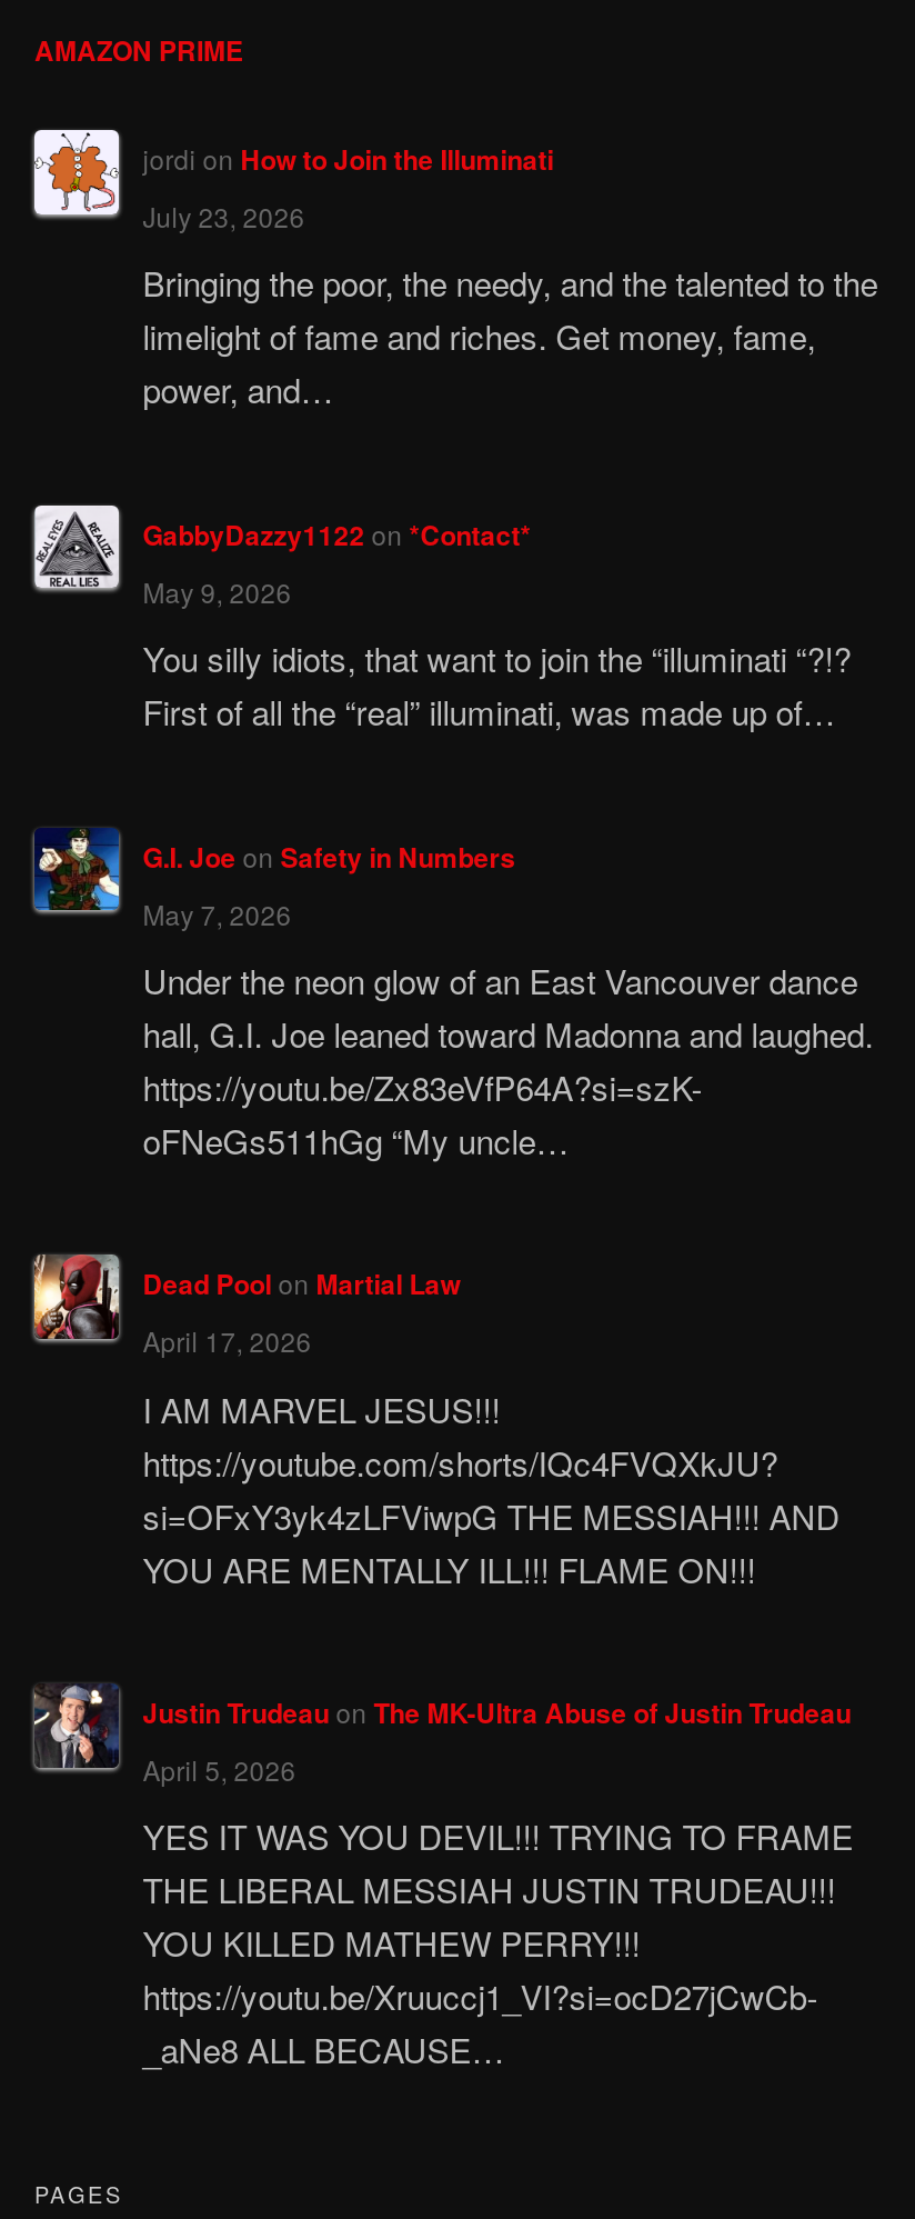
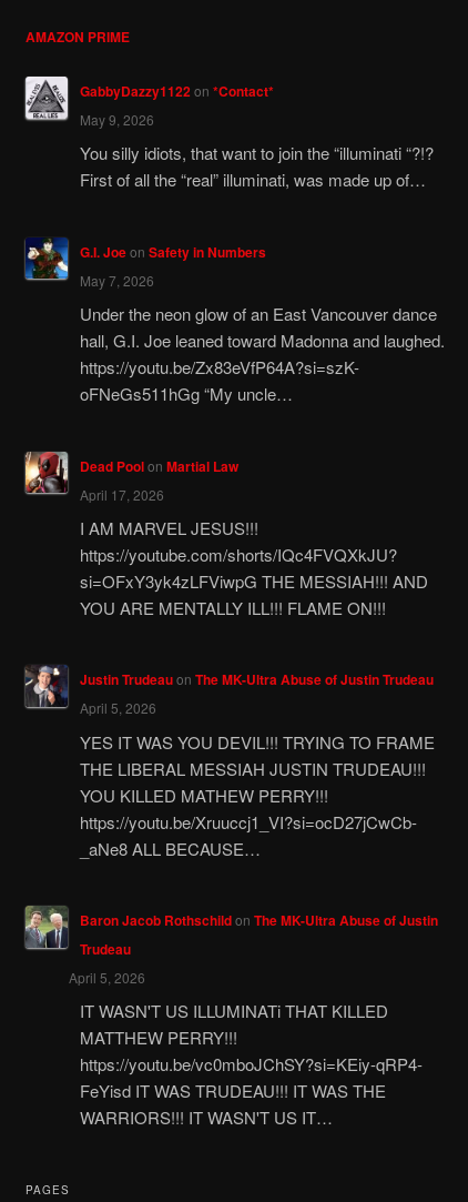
- [image]
- jordi on How to Join the Illuminati
- July 23, 2026
- Bringing the poor, the needy, and the talented to the
- limelight of fame and riches. Get money, fame,
- power, and…

moved up: [image] | GabbyDazzy1122 on *Contact* | May 9, 2026 | ... | https://youtu.be/Xruuccj1_VI?si=ocD27jCwCb- | _aNe8 ALL BECAUSE…

+ [image]
+ Baron Jacob Rothschildon The MK-Ultra Abuse of Justin
+ Trudeau
+ April 5, 2026
+ IT WASN'T US ILLUMINATi THAT KILLED
+ MATTHEW PERRY!!!
+ https://youtu.be/vc0mboJChSY?si=KEiy-qRP4-
+ FeYisd IT WAS TRUDEAU!!! IT WAS THE
+ WARRIORS!!! IT WASN'T US IT…
